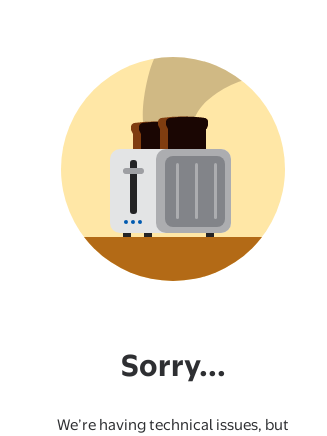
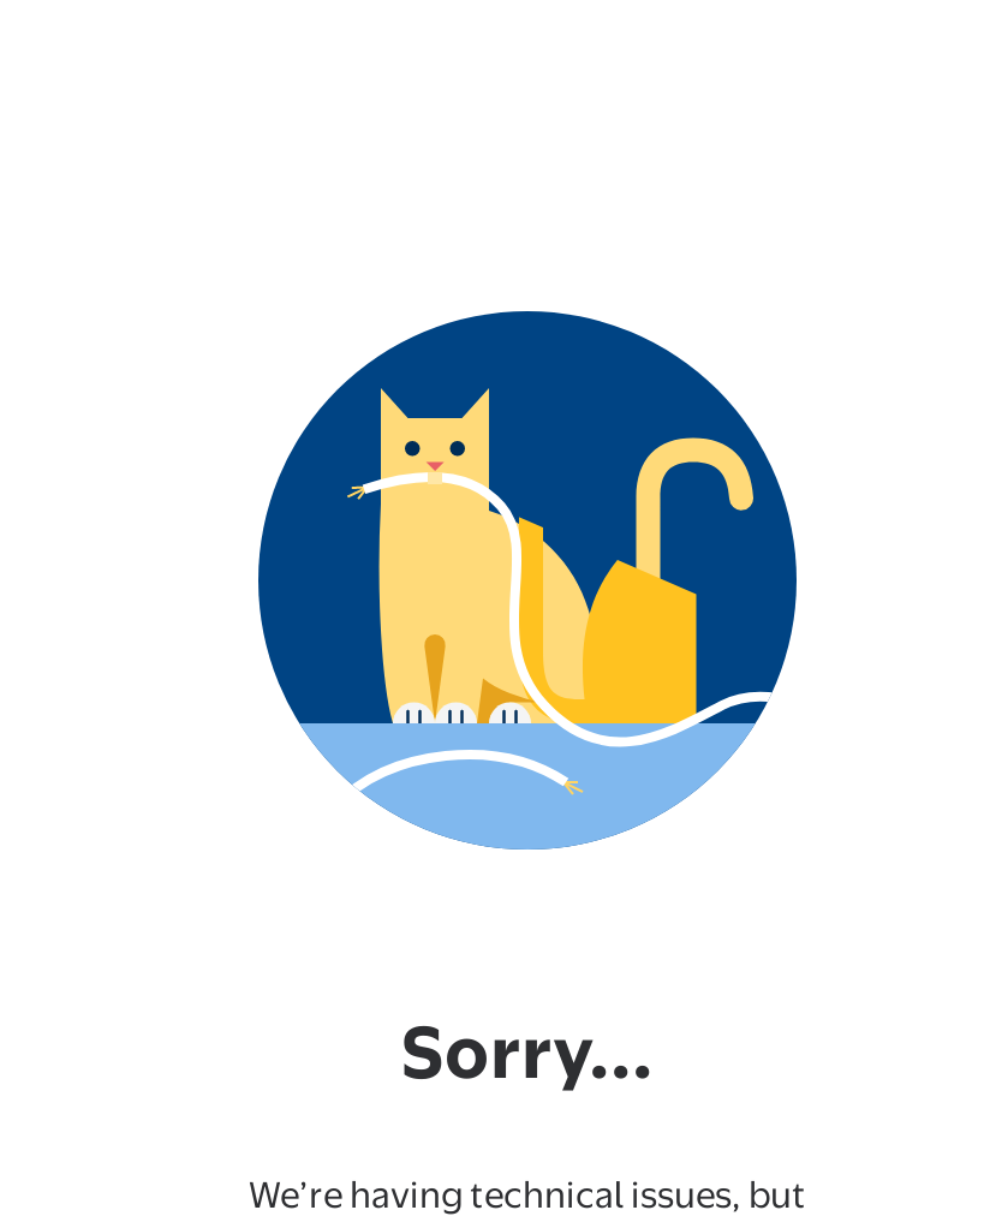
- [image]
+ [image]
